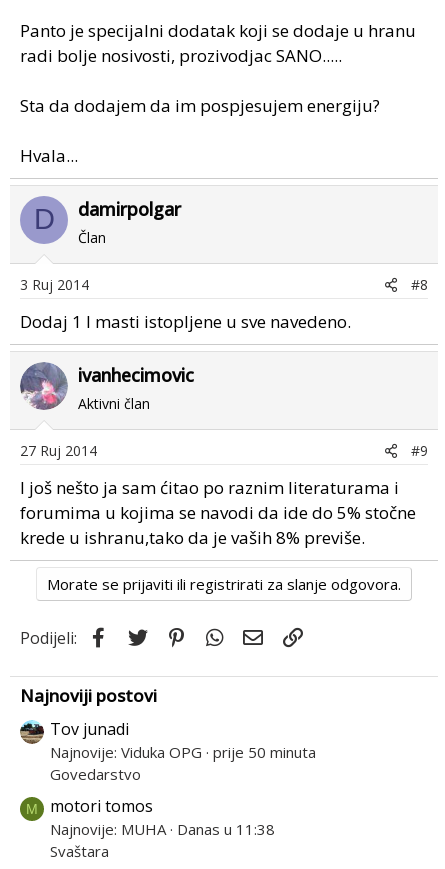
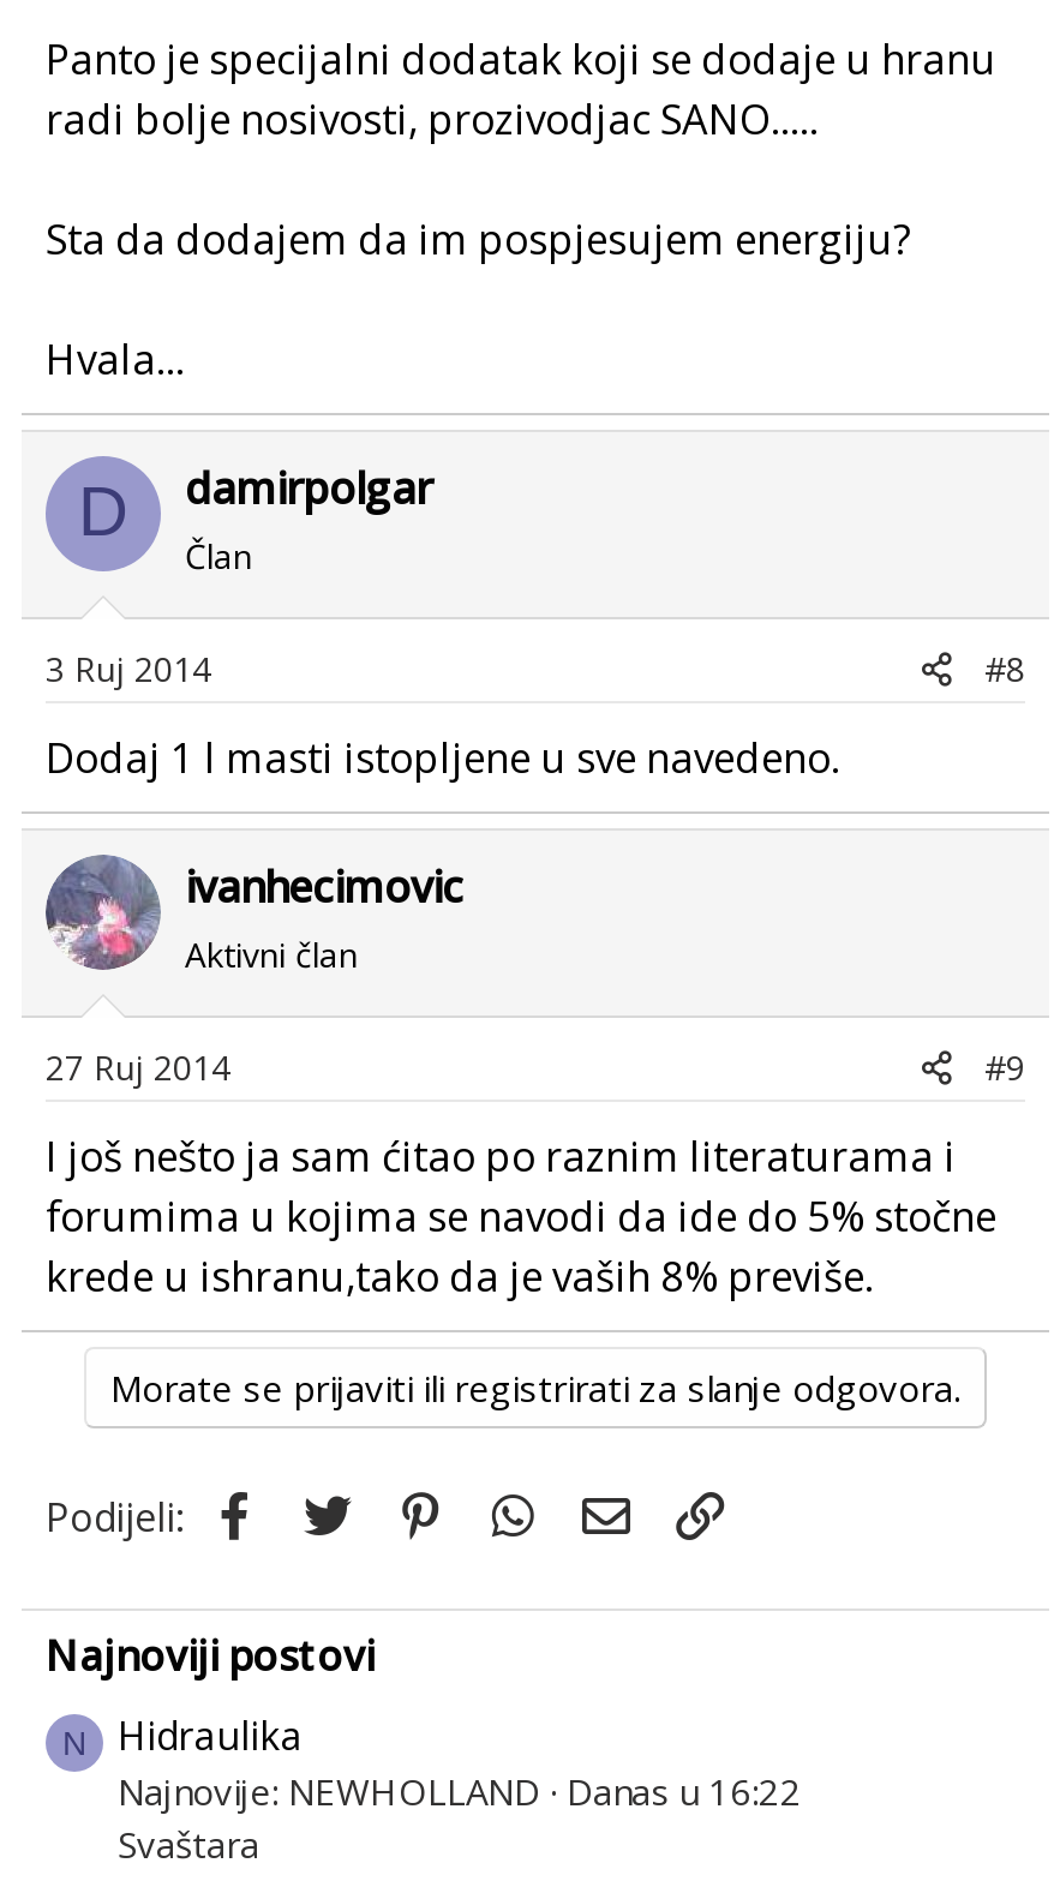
- Tov junadi
- Najnovije: Viduka OPG prije 50 minuta
- Govedarstvo
- M
- motori tomos
- Najnovije: MUHA Danas u 11:38
+ N
+ Hidraulika
+ Najnovije: NEWHOLLAND Danas u 16:22
